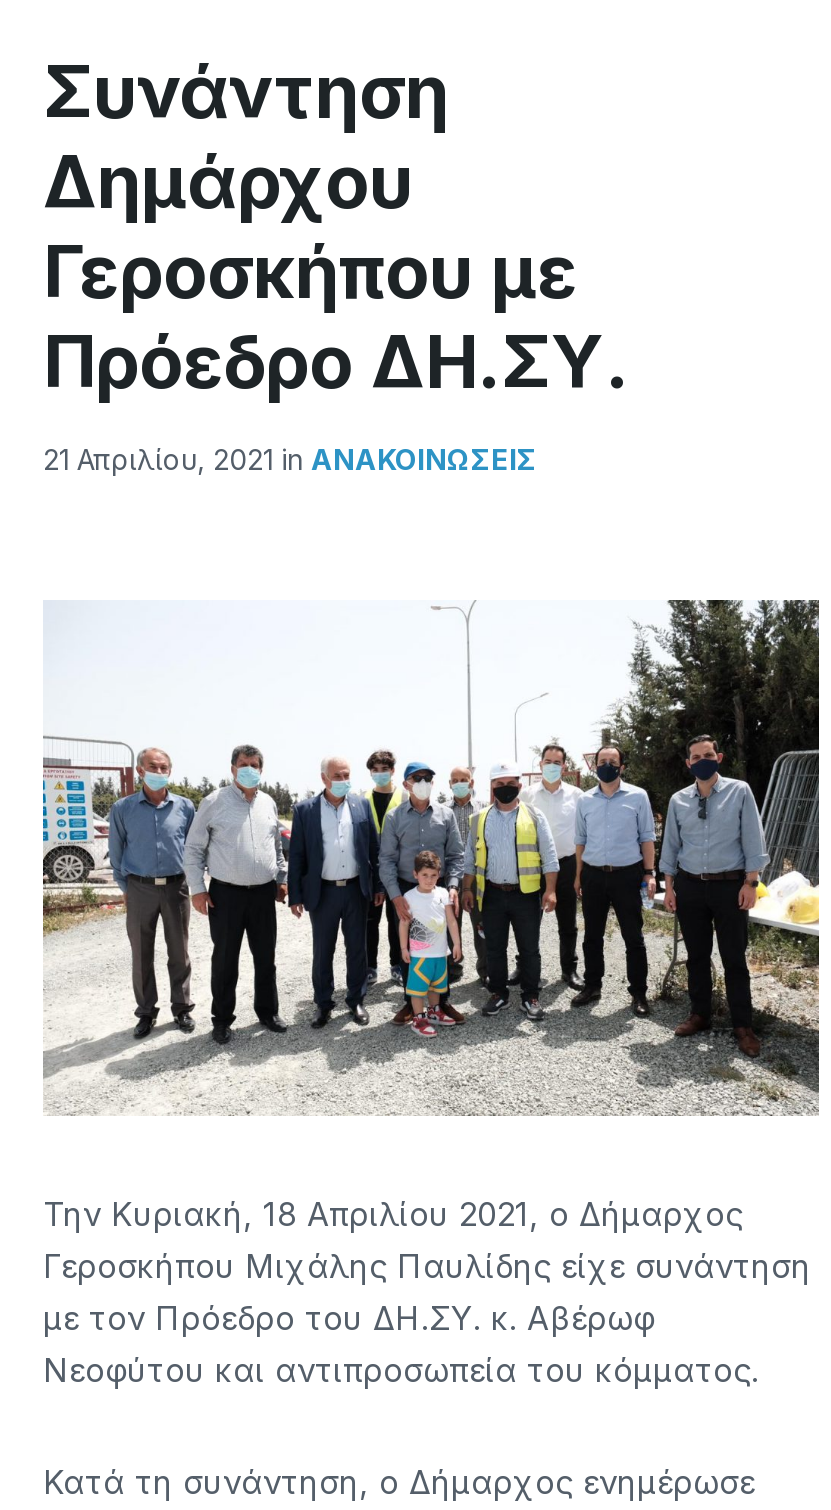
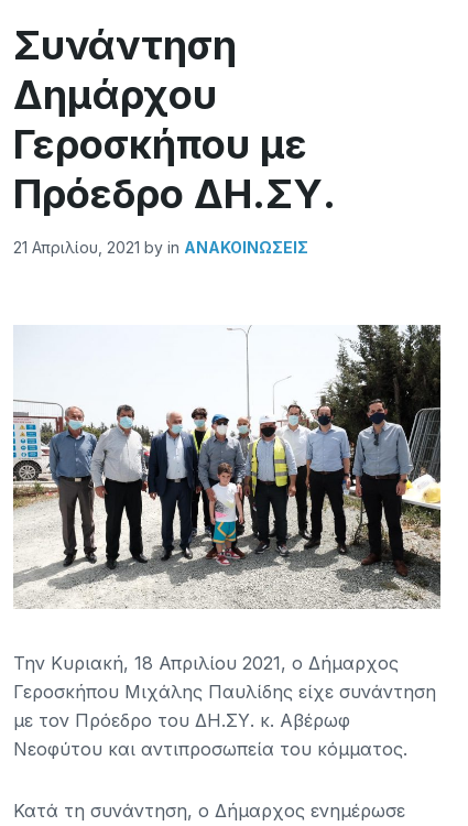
- 21 Απριλίου, 2021 in ΑΝΑΚΟΙΝΏΣΕΙΣ
+ 21 Απριλίου, 2021 by in ΑΝΑΚΟΙΝΏΣΕΙΣ
